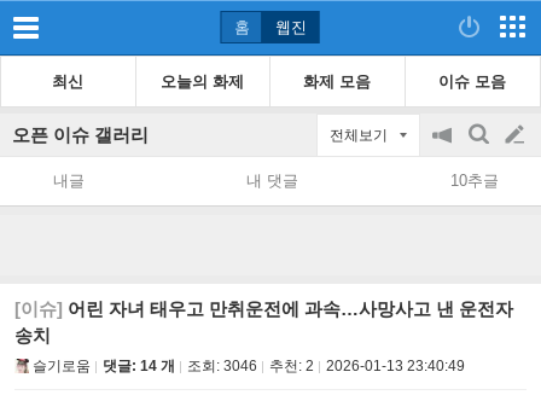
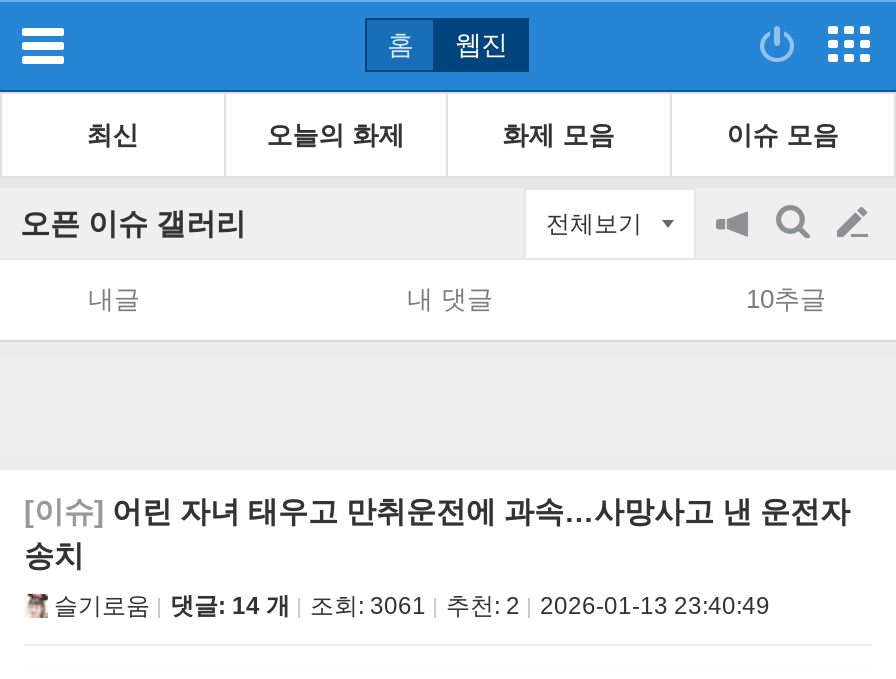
- 슬기로움 댓글: 14 개 조회: 3046 추천: 2 2026-01-13 23:40:49
+ 슬기로움 댓글: 14 개 조회: 3061 추천: 2 2026-01-13 23:40:49
